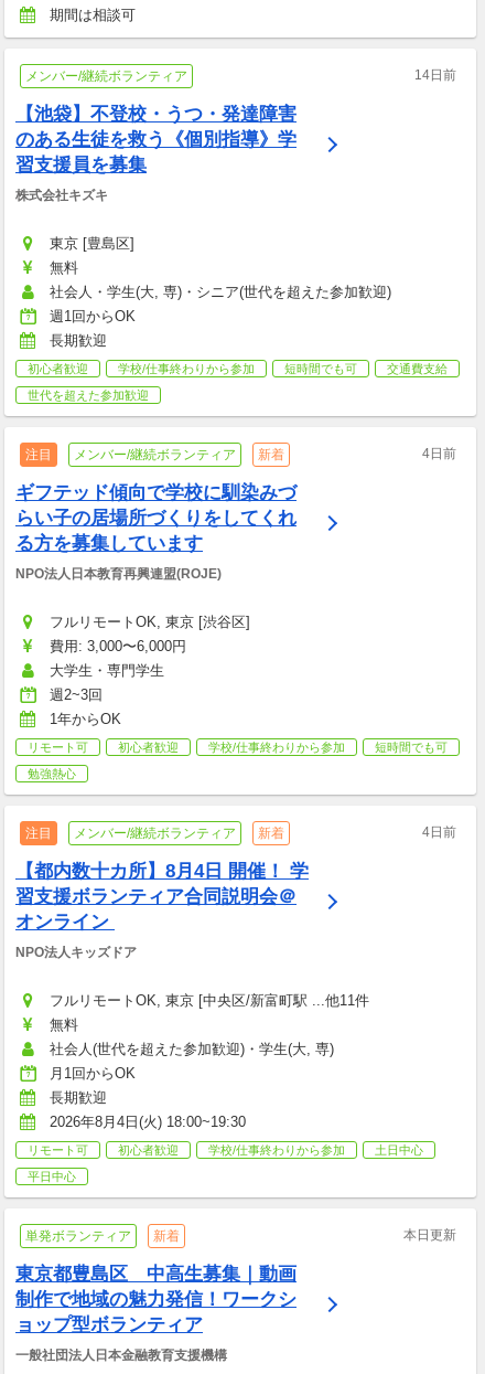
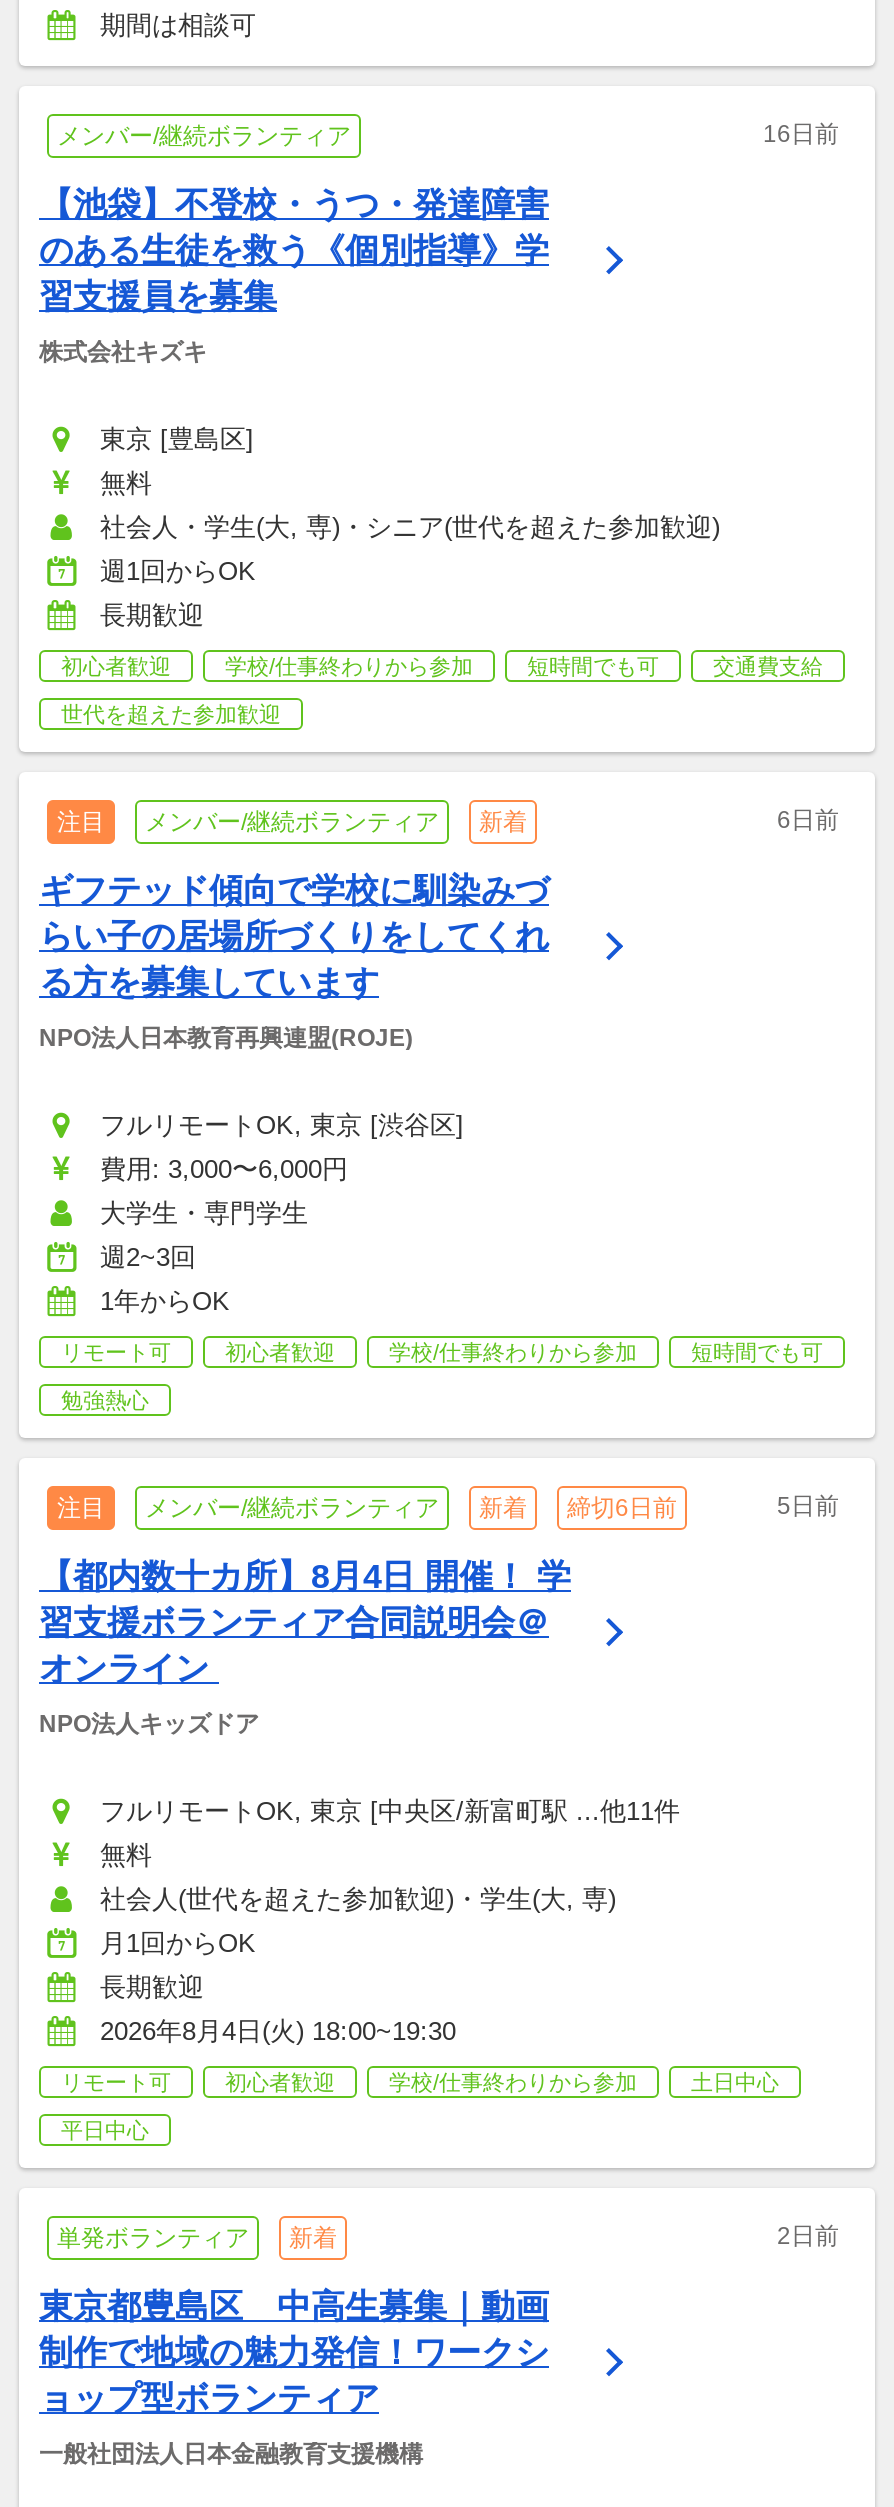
- 14日前
+ 16日前

- 4日前
+ 6日前

- 4日前
+ 締切6日前
+ 5日前

- 本日更新
+ 2日前
